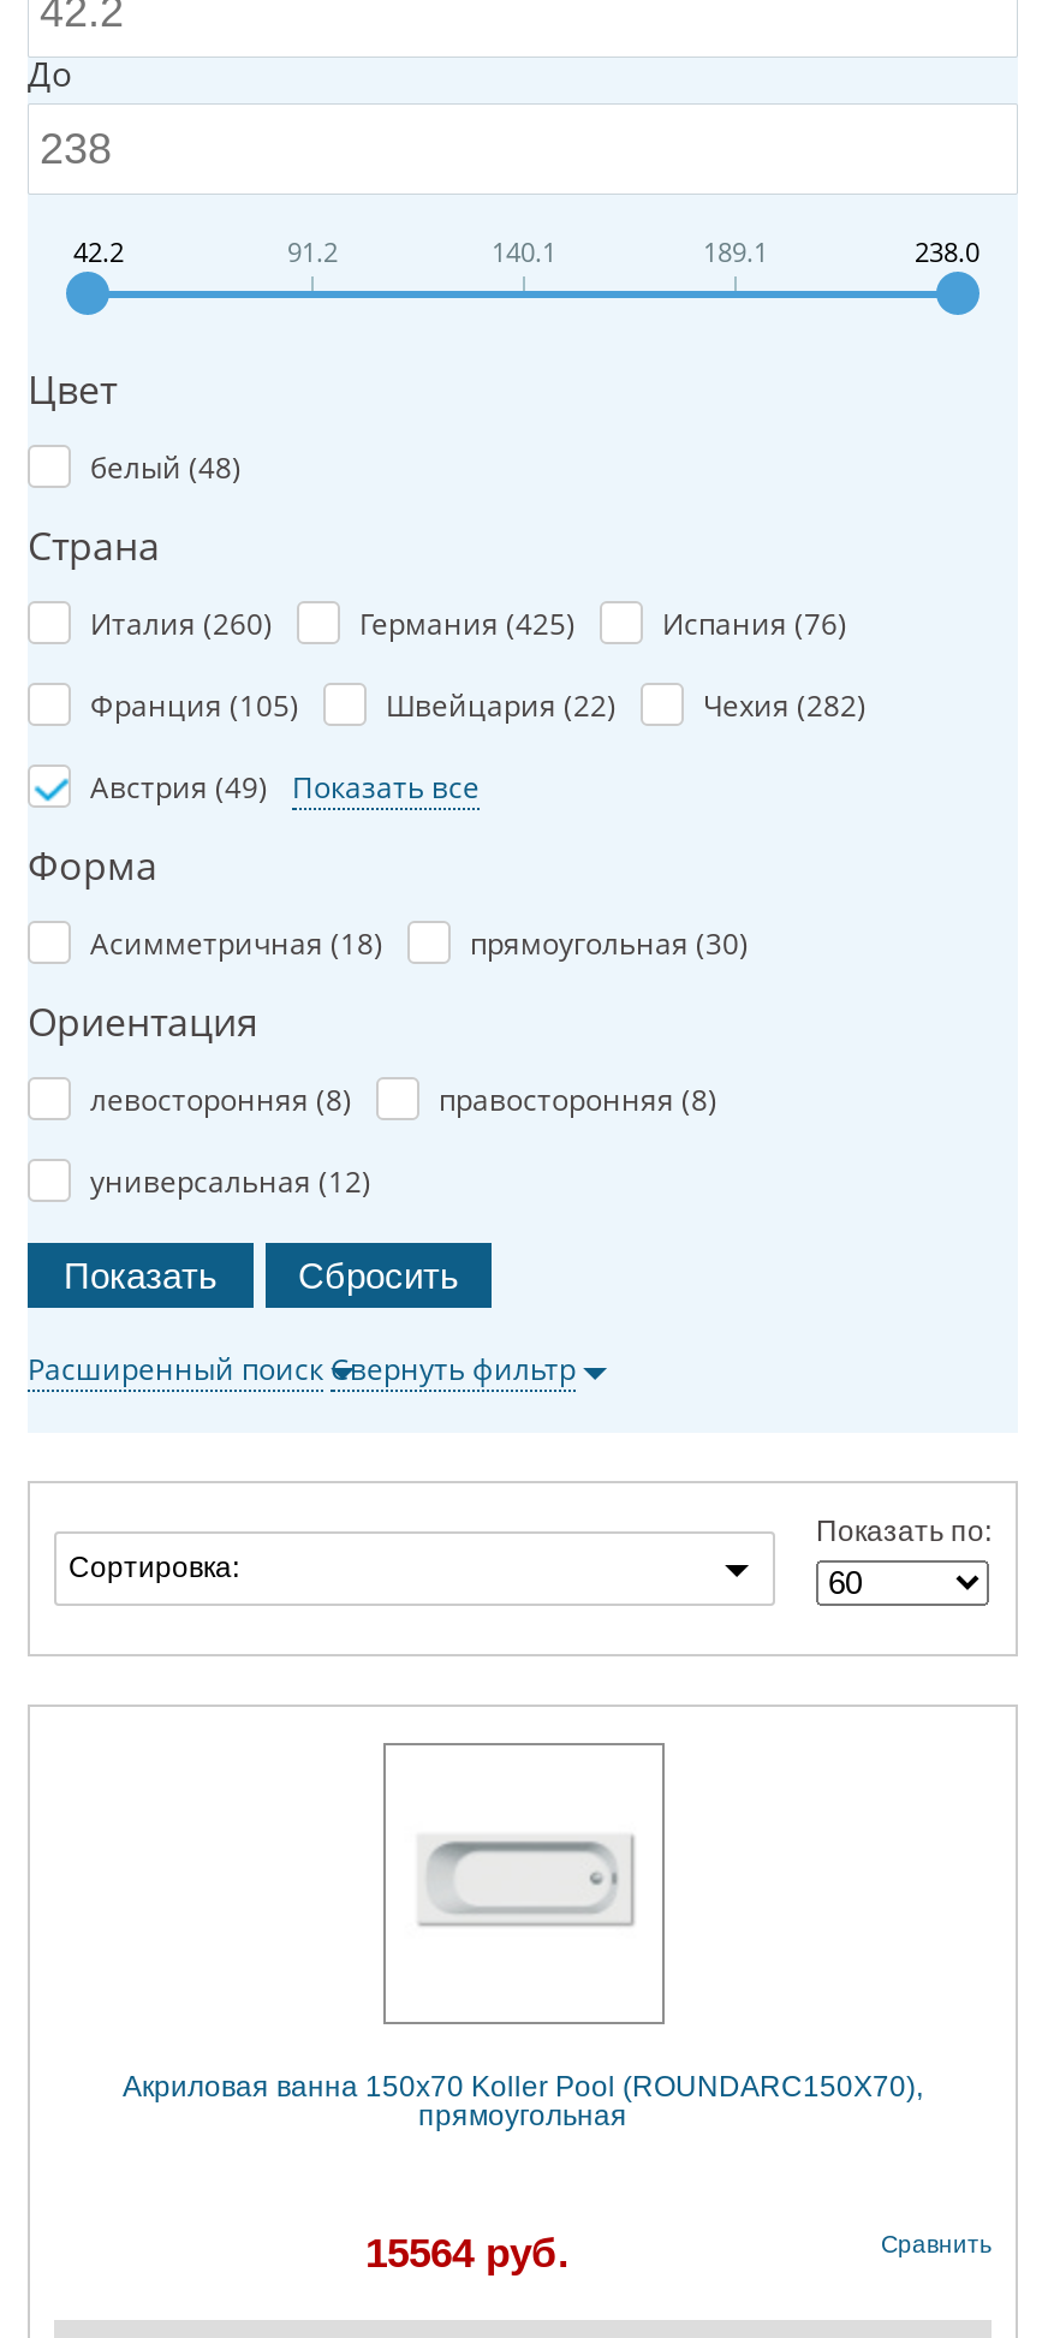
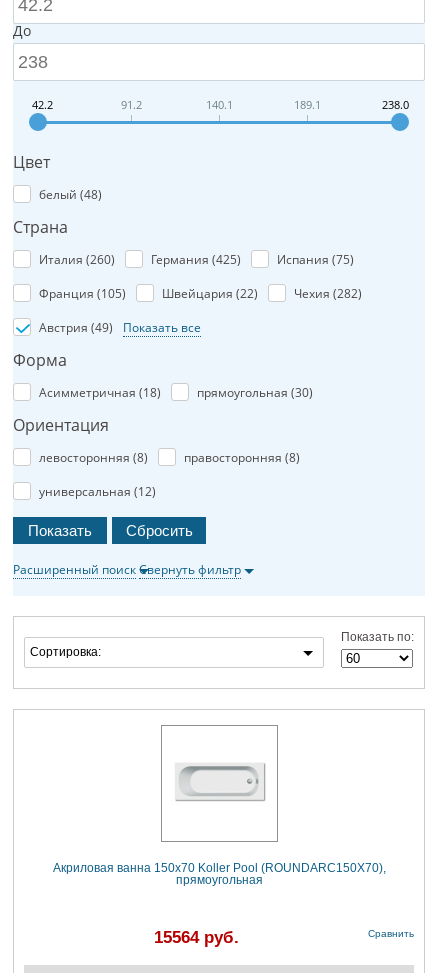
- Испания (76)
+ Испания (75)
